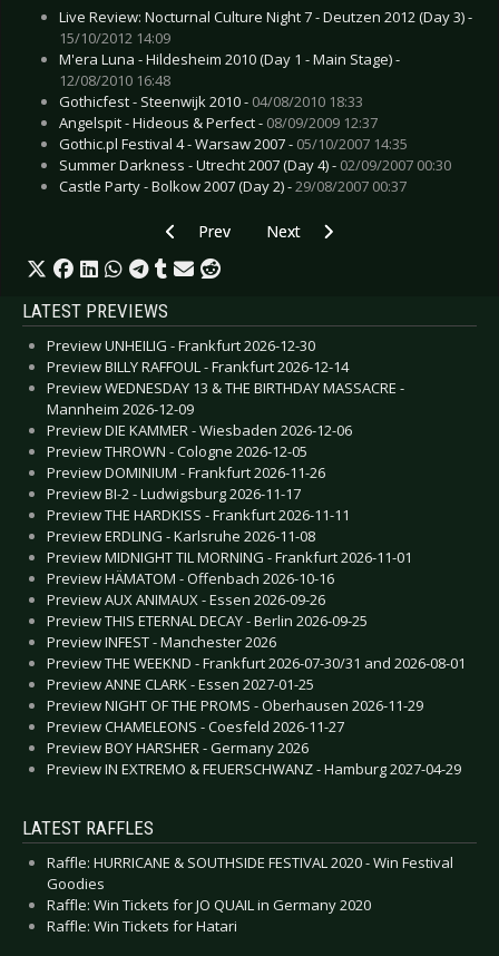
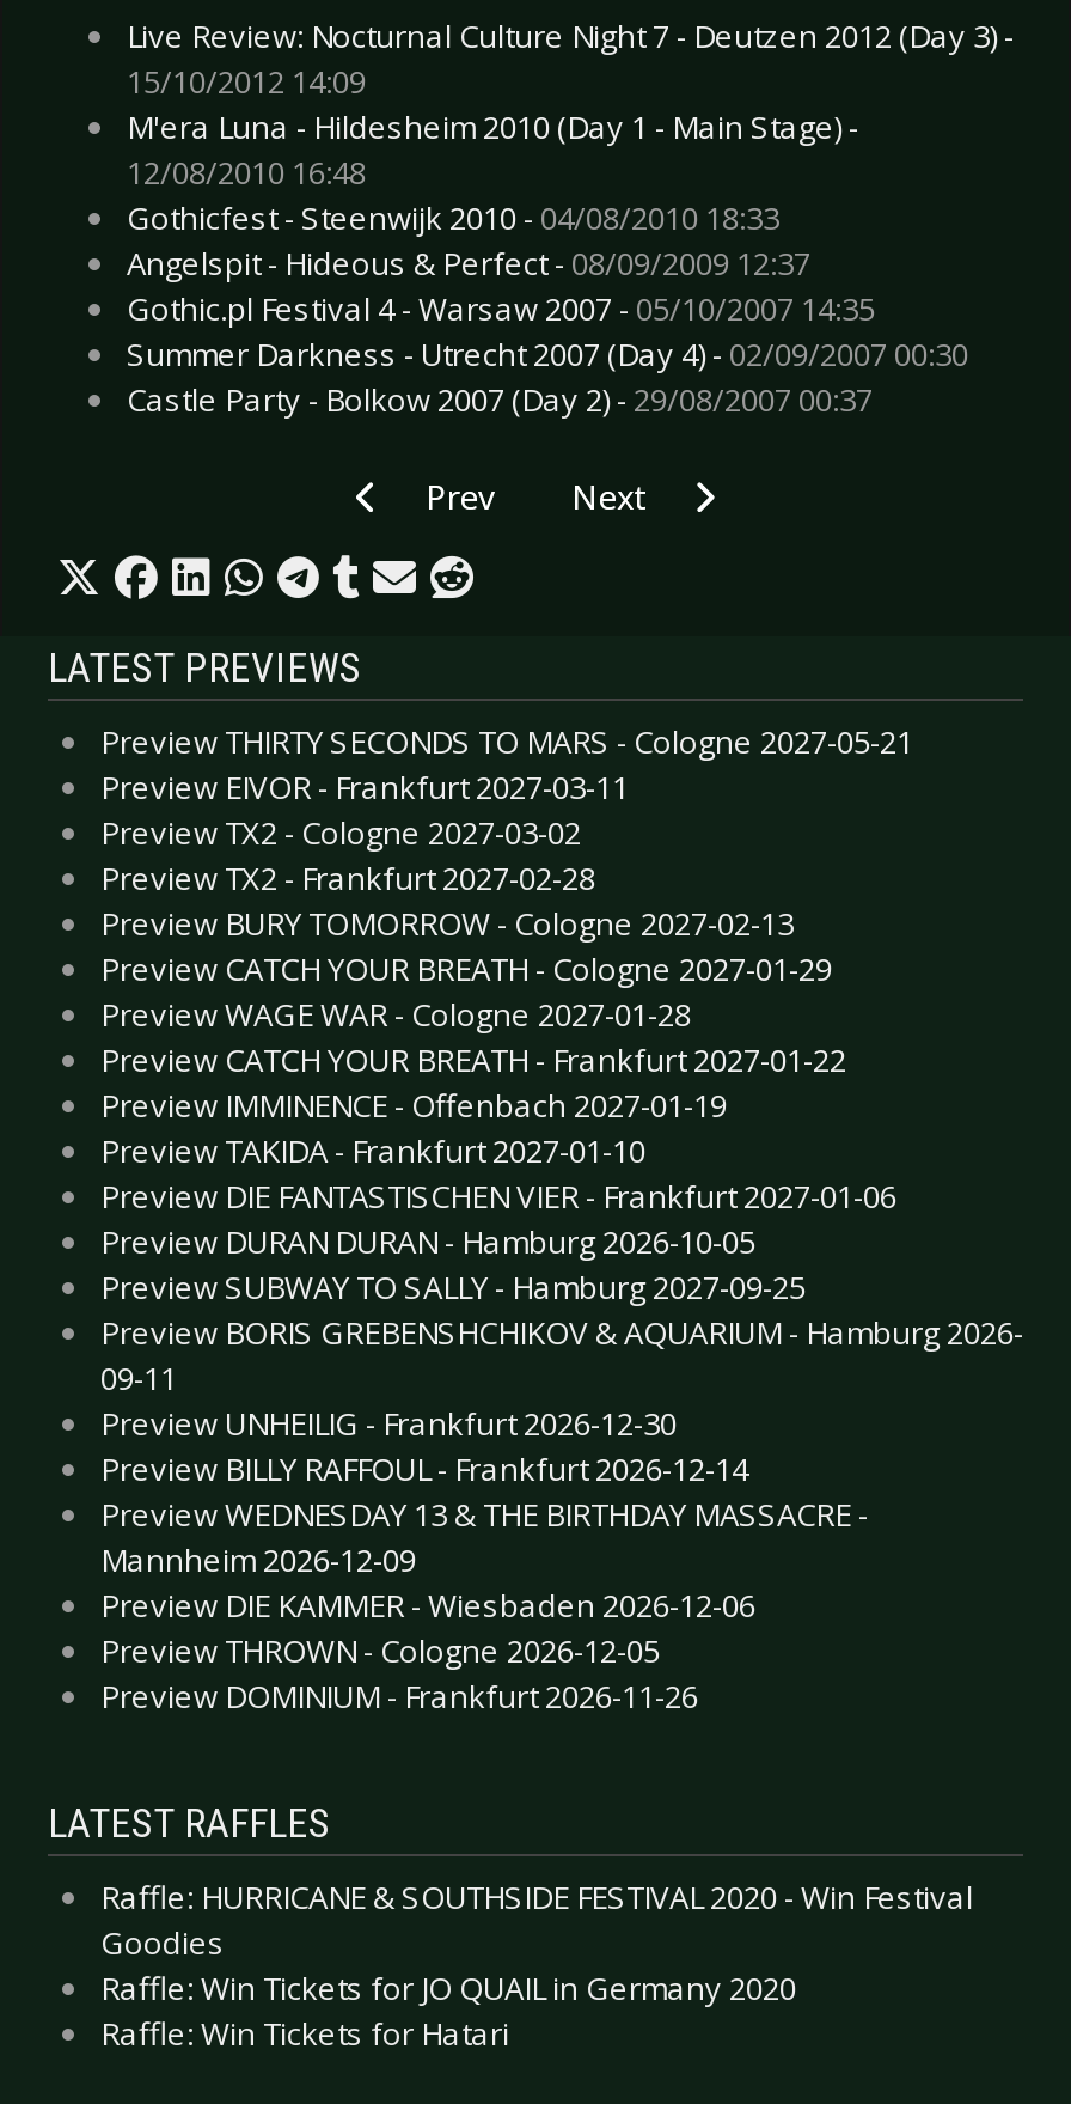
+ Preview THIRTY SECONDS TO MARS - Cologne 2027-05-21
+ Preview EIVOR - Frankfurt 2027-03-11
+ Preview TX2 - Cologne 2027-03-02
+ Preview TX2 - Frankfurt 2027-02-28
+ Preview BURY TOMORROW - Cologne 2027-02-13
+ Preview CATCH YOUR BREATH - Cologne 2027-01-29
+ Preview WAGE WAR - Cologne 2027-01-28
+ Preview CATCH YOUR BREATH - Frankfurt 2027-01-22
+ Preview IMMINENCE - Offenbach 2027-01-19
+ Preview TAKIDA - Frankfurt 2027-01-10
+ Preview DIE FANTASTISCHEN VIER - Frankfurt 2027-01-06
+ Preview DURAN DURAN - Hamburg 2026-10-05
+ Preview SUBWAY TO SALLY - Hamburg 2027-09-25
+ Preview BORIS GREBENSHCHIKOV & AQUARIUM - Hamburg 2026-
+ 09-11

moved down: Preview UNHEILIG - Frankfurt 2026-12-30 | Preview BILLY RAFFOUL - Frankfurt 2026-12-14 | Preview WEDNESDAY 13 & THE BIRTHDAY MASSACRE - | Mannheim 2026-12-09 | Preview DIE KAMMER - Wiesbaden 2026-12-06 | Preview THROWN - Cologne 2026-12-05 | Preview DOMINIUM - Frankfurt 2026-11-26

- Preview BI-2 - Ludwigsburg 2026-11-17
- Preview THE HARDKISS - Frankfurt 2026-11-11
- Preview ERDLING - Karlsruhe 2026-11-08
- Preview MIDNIGHT TIL MORNING - Frankfurt 2026-11-01
- Preview HÄMATOM - Offenbach 2026-10-16
- Preview AUX ANIMAUX - Essen 2026-09-26
- Preview THIS ETERNAL DECAY - Berlin 2026-09-25
- Preview INFEST - Manchester 2026
- Preview THE WEEKND - Frankfurt 2026-07-30/31 and 2026-08-01
- Preview ANNE CLARK - Essen 2027-01-25
- Preview NIGHT OF THE PROMS - Oberhausen 2026-11-29
- Preview CHAMELEONS - Coesfeld 2026-11-27
- Preview BOY HARSHER - Germany 2026
- Preview IN EXTREMO & FEUERSCHWANZ - Hamburg 2027-04-29
